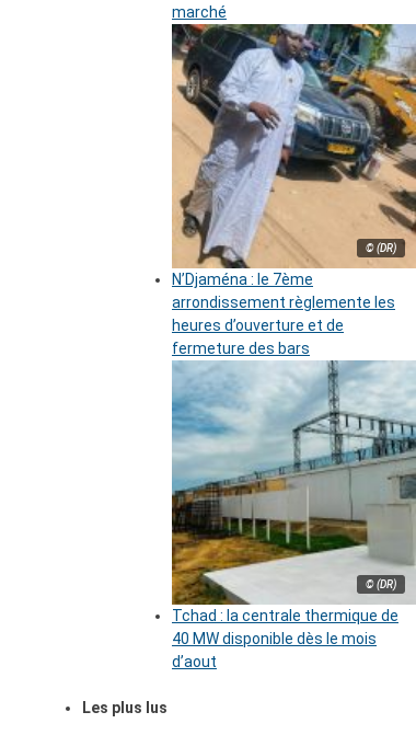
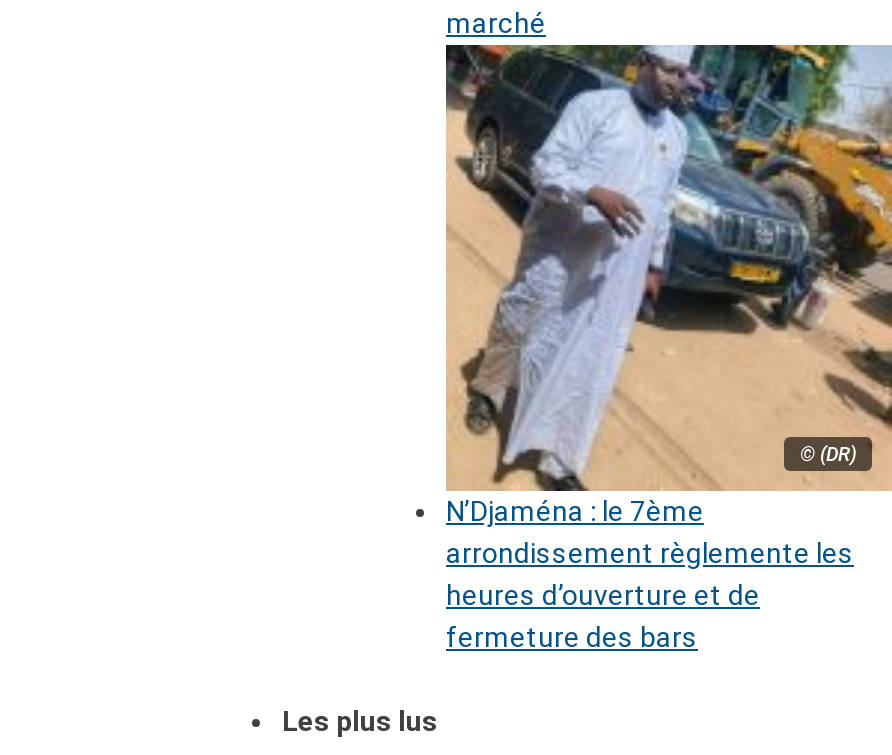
- [image]
- © (DR)
- Tchad : la centrale thermique de
- 40 MW disponible dès le mois
- d’aout
